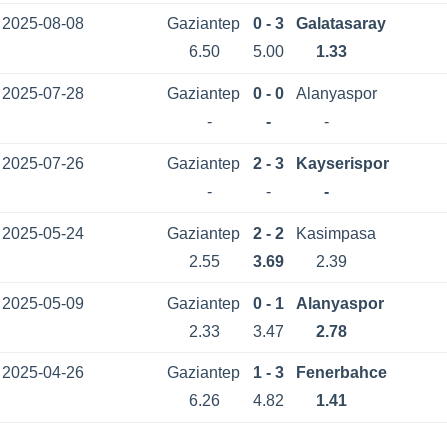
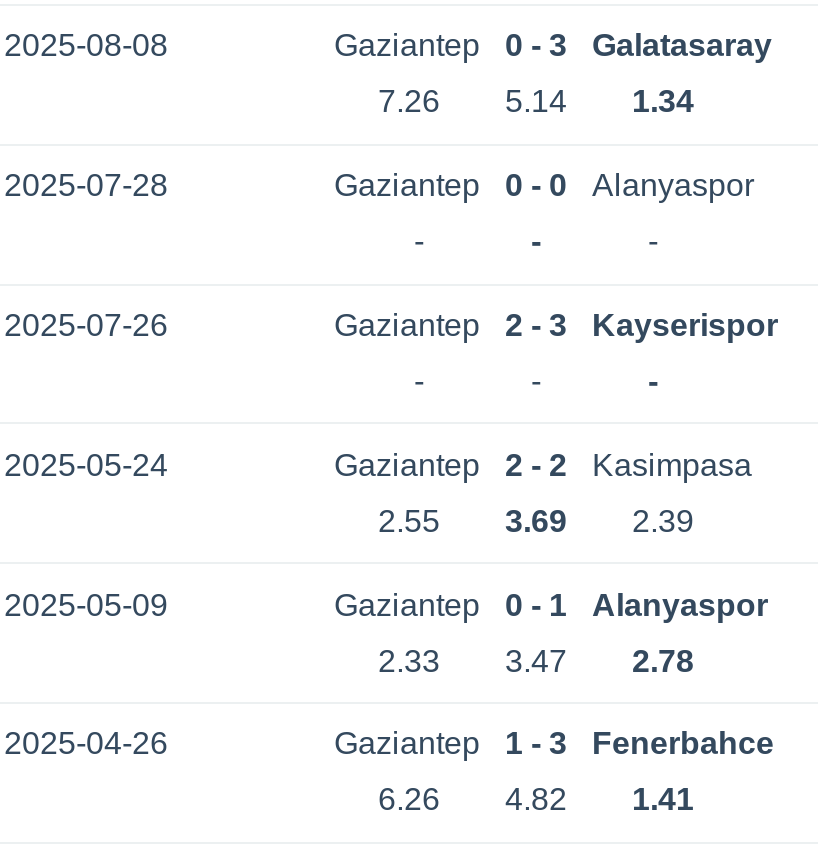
- 6.50
+ 7.26

- 5.00
+ 5.14

- 1.33
+ 1.34
